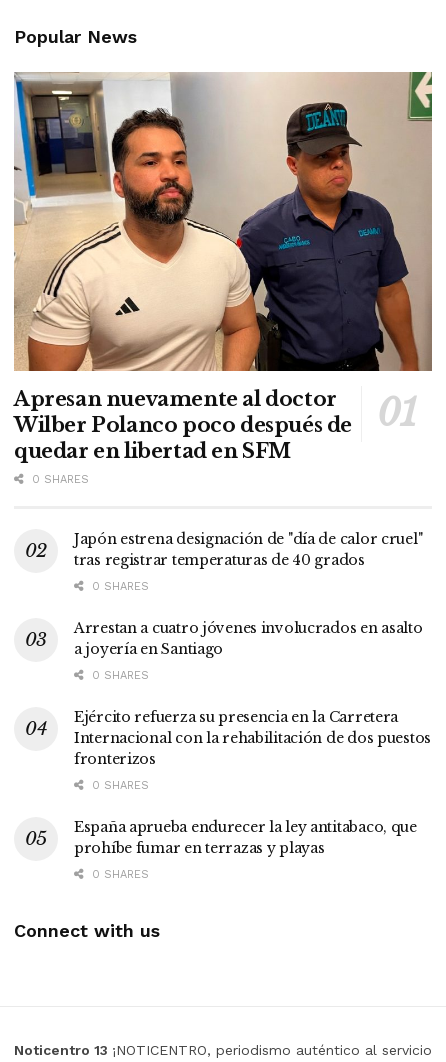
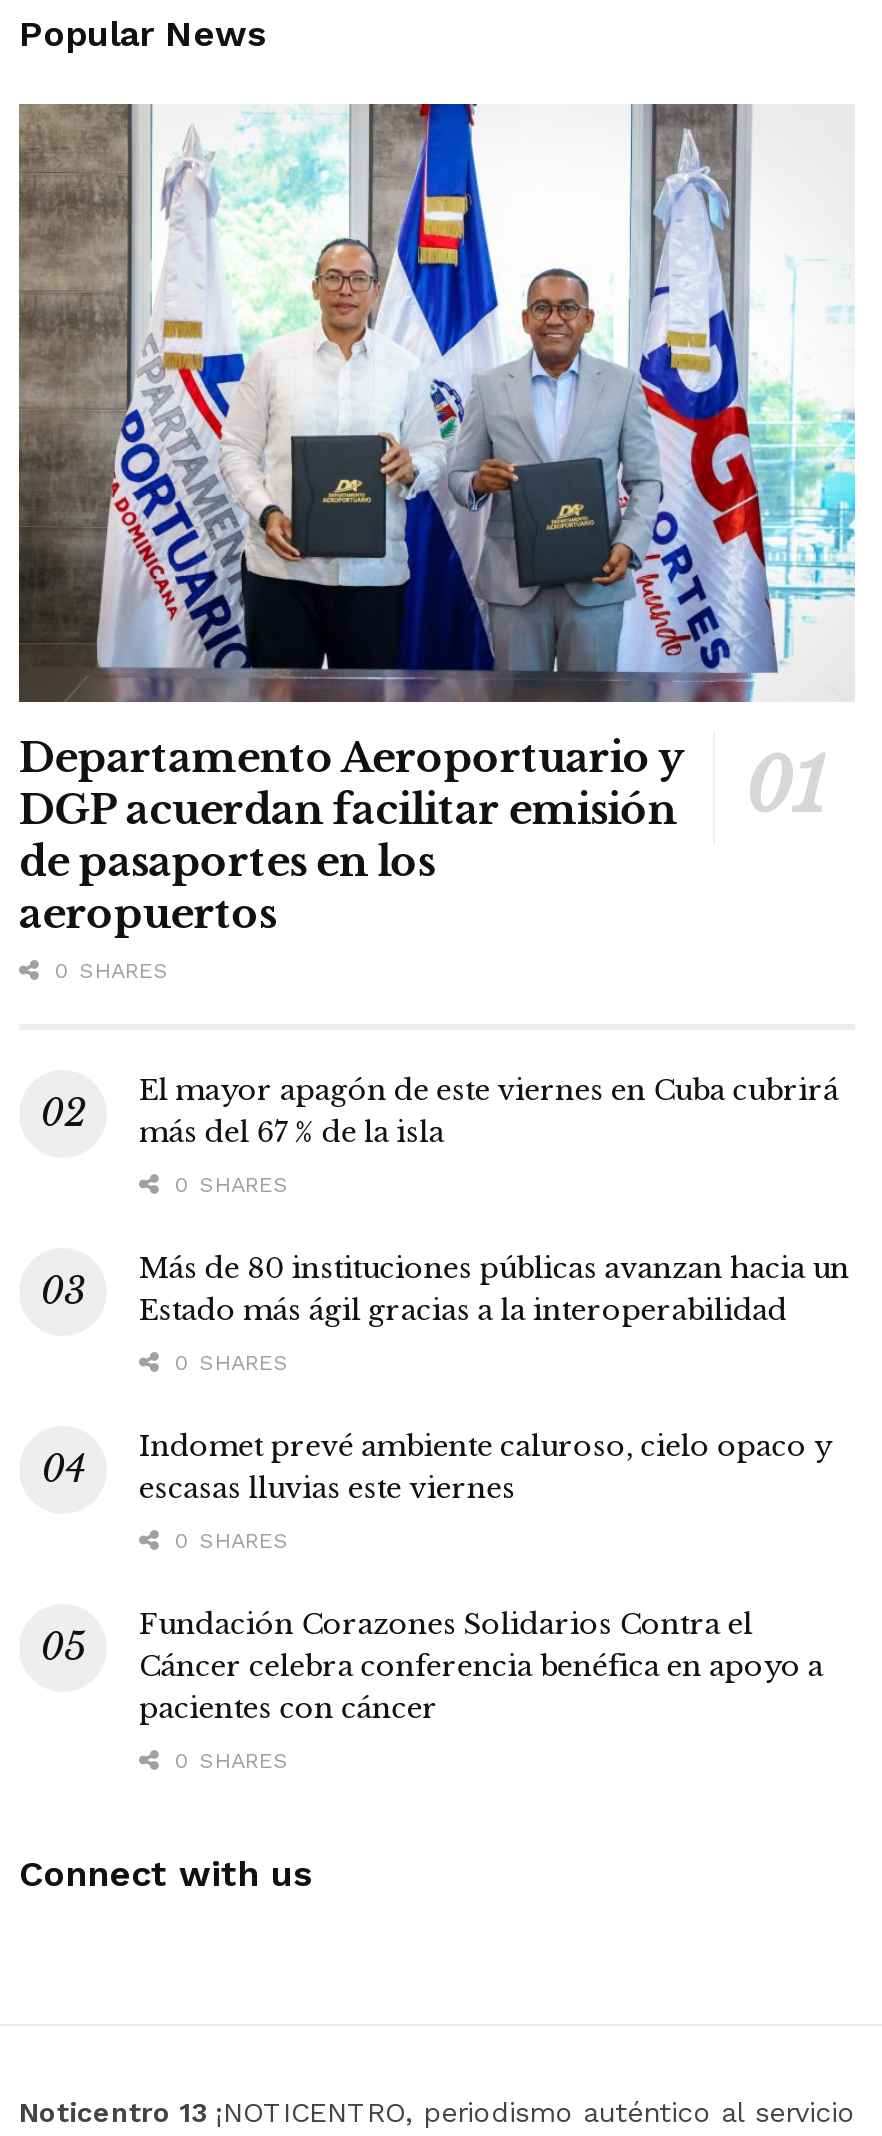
- [image]
- Apresan nuevamente al doctor
- Wilber Polanco poco después de
- quedar en libertad en SFM
+ [image]
+ Departamento Aeroportuario y
+ DGP acuerdan facilitar emisión
+ de pasaportes en los
+ aeropuertos

- Japón estrena designación de "día de calor cruel"
- tras registrar temperaturas de 40 grados
+ El mayor apagón de este viernes en Cuba cubrirá
+ más del 67 % de la isla

- Arrestan a cuatro jóvenes involucrados en asalto
- a joyería en Santiago
+ Más de 80 instituciones públicas avanzan hacia un
+ Estado más ágil gracias a la interoperabilidad

- Ejército refuerza su presencia en la Carretera
- Internacional con la rehabilitación de dos puestos
- fronterizos
+ Indomet prevé ambiente caluroso, cielo opaco y
+ escasas lluvias este viernes

- España aprueba endurecer la ley antitabaco, que
- prohíbe fumar en terrazas y playas
+ Fundación Corazones Solidarios Contra el
+ Cáncer celebra conferencia benéfica en apoyo a
+ pacientes con cáncer
